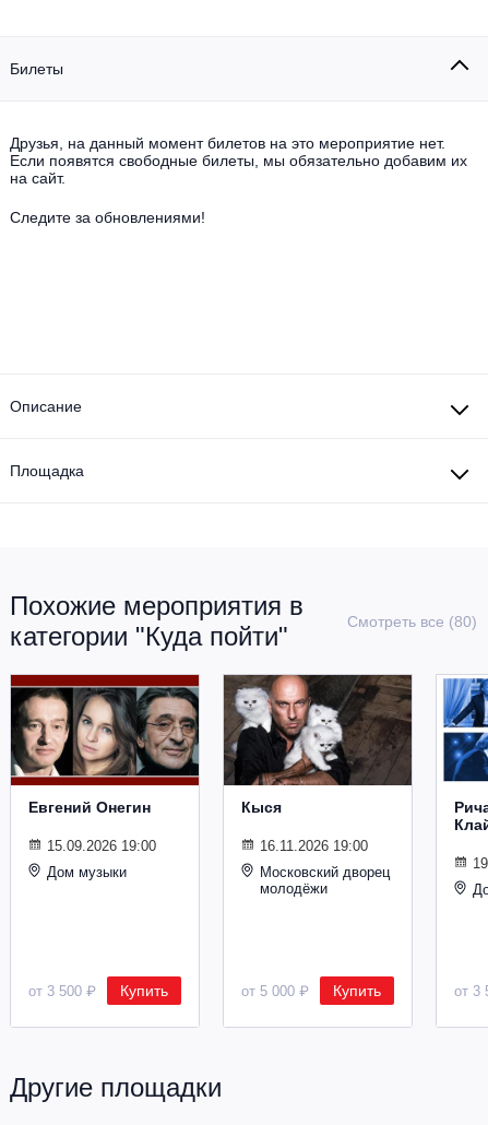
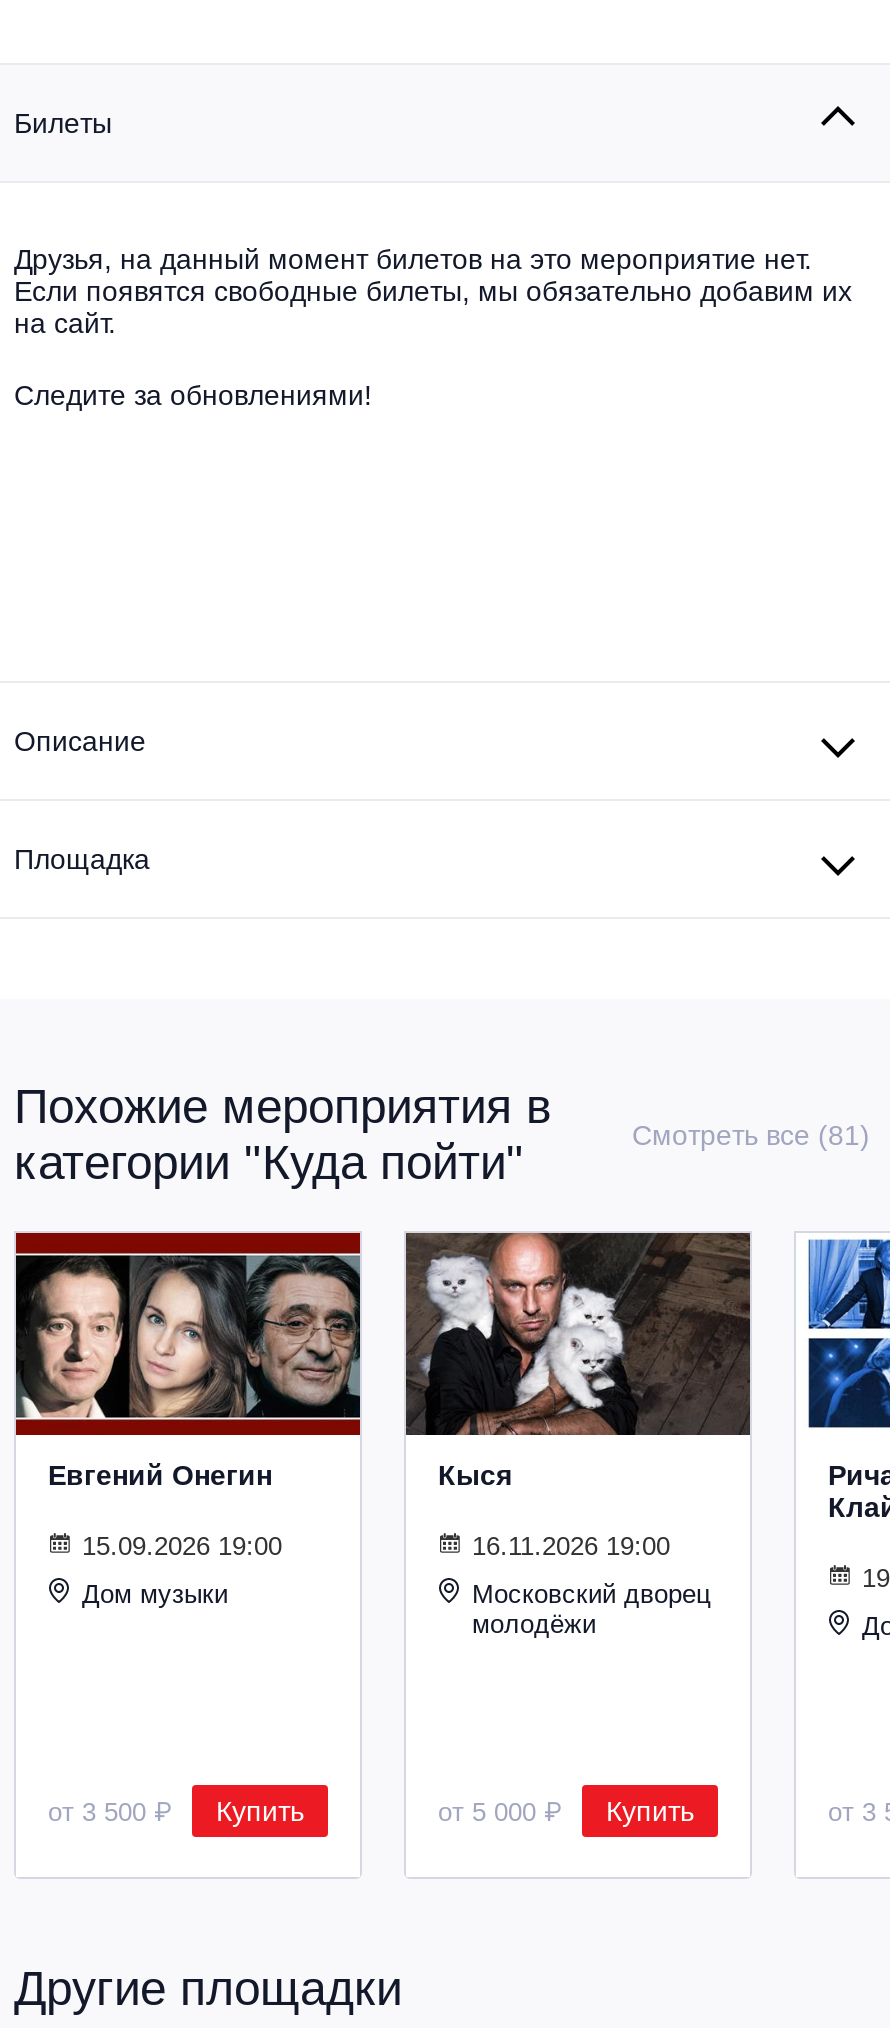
- Смотреть все (80)
+ Смотреть все (81)
